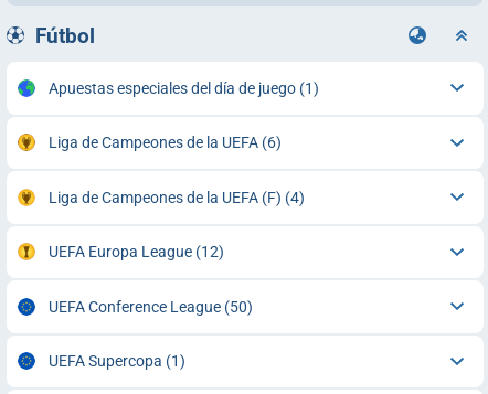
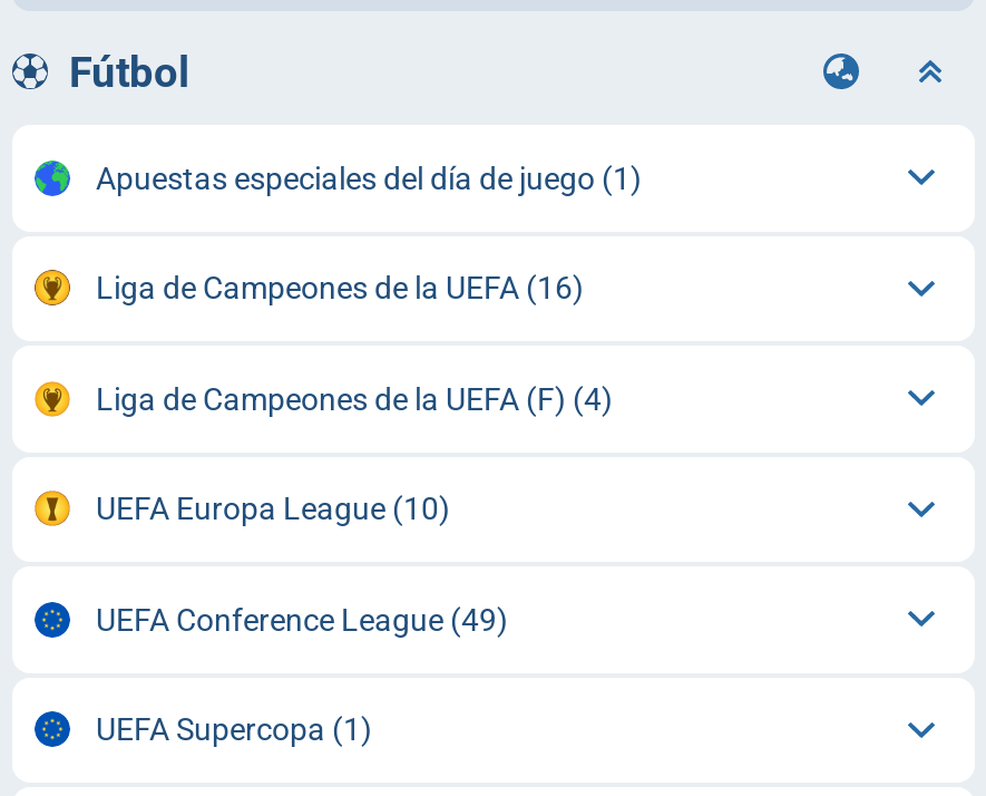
- Liga de Campeones de la UEFA (6)
+ Liga de Campeones de la UEFA (16)

- UEFA Europa League (12)
+ UEFA Europa League (10)

- UEFA Conference League (50)
+ UEFA Conference League (49)
